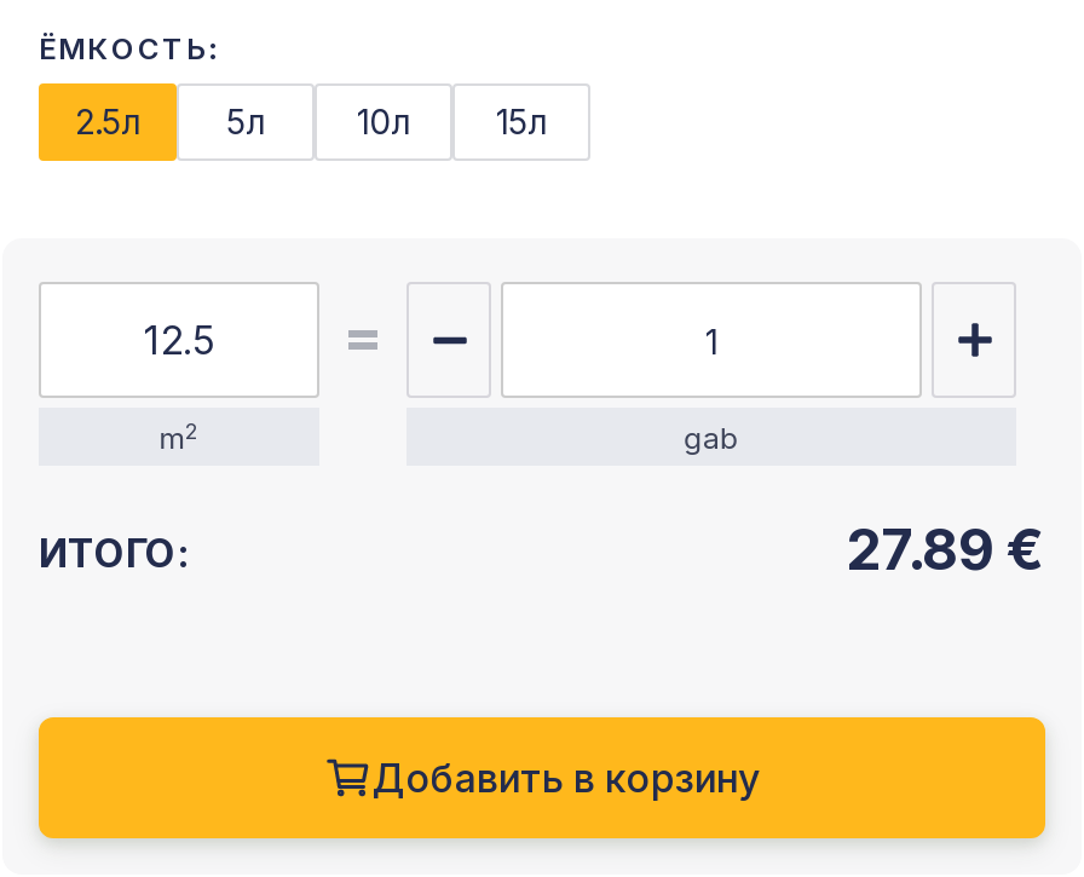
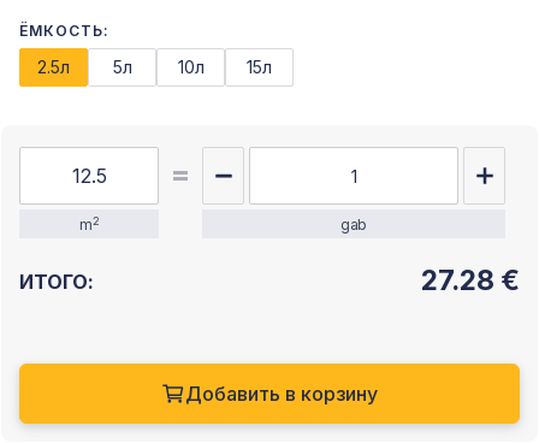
- 27.89 €
+ 27.28 €
